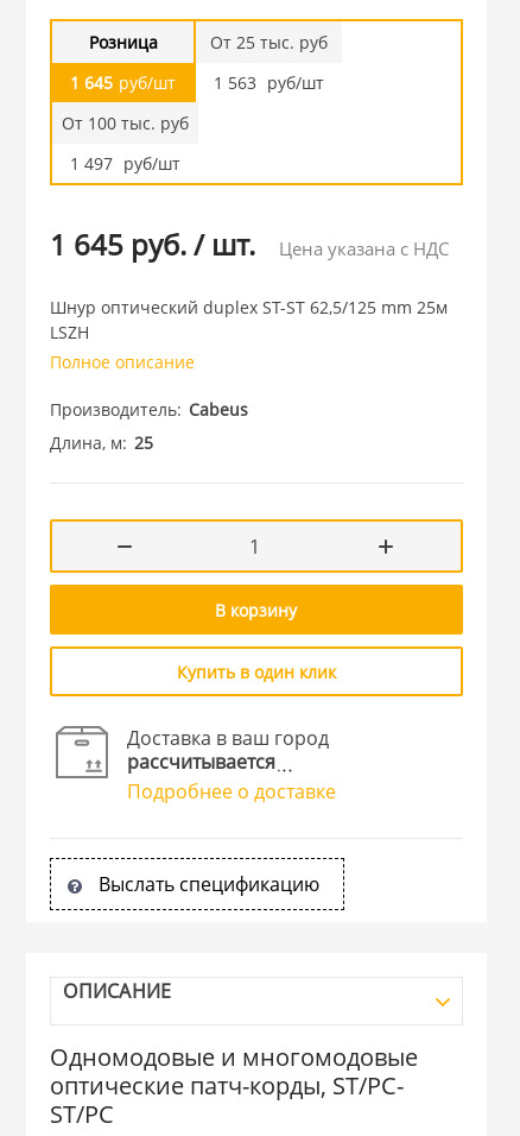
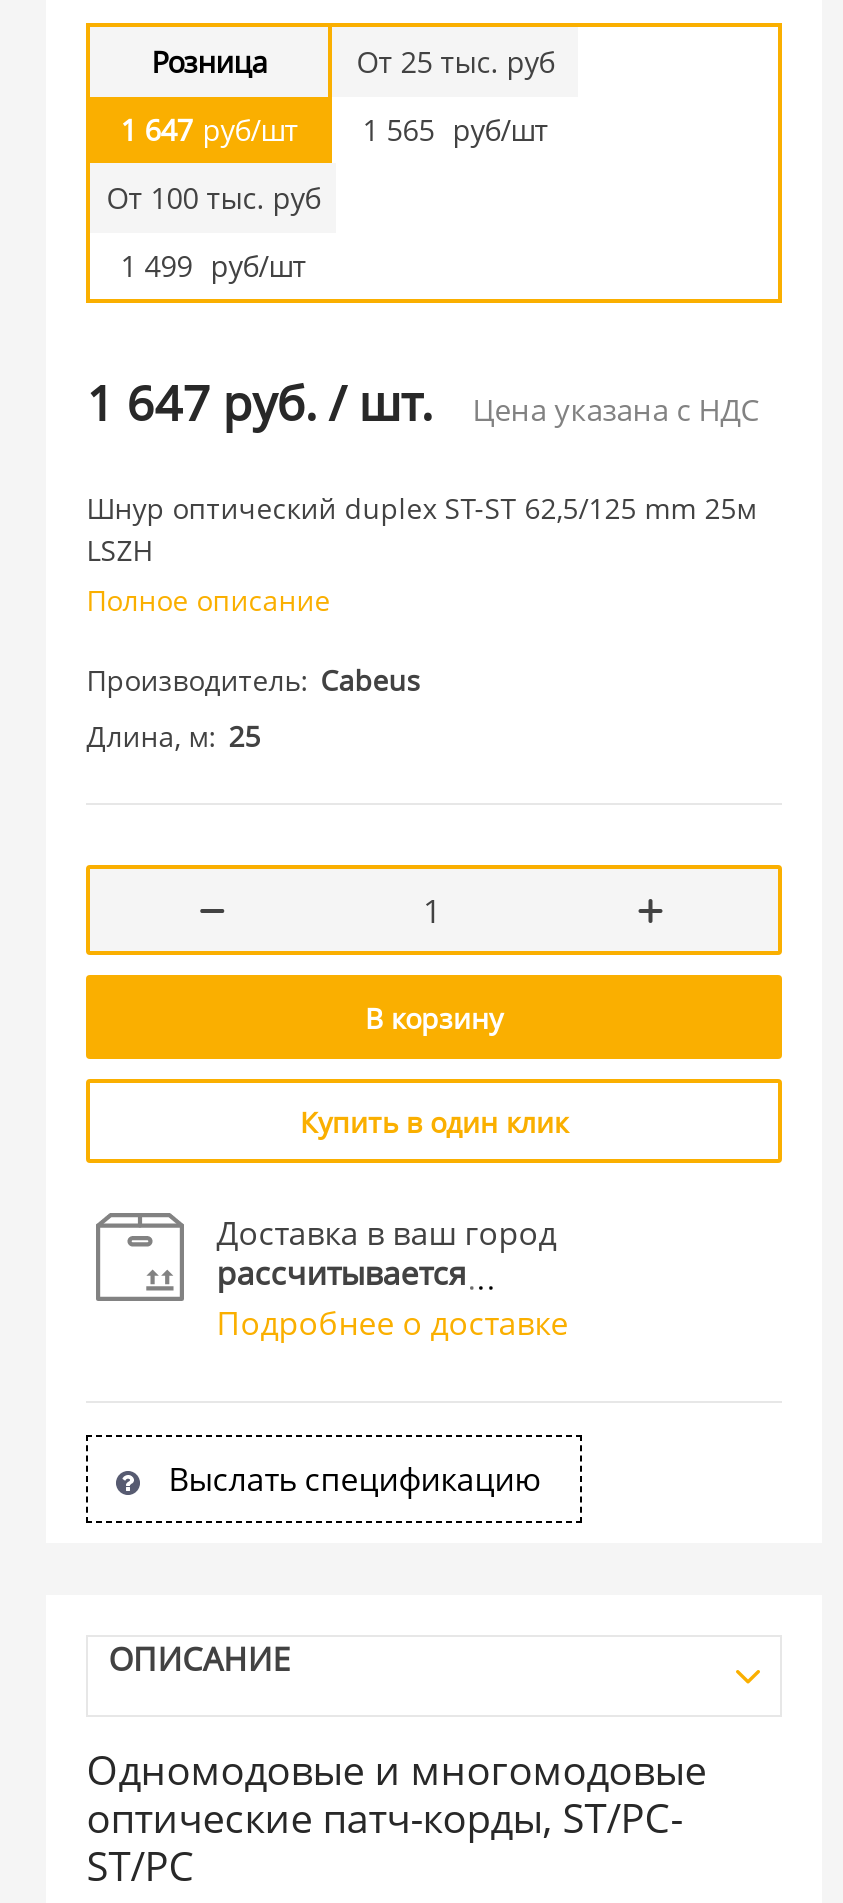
- 1 645 руб/шт
+ 1 647 руб/шт

- 1 563 руб/шт
+ 1 565 руб/шт

- 1 497 руб/шт
+ 1 499 руб/шт

- 1 645 руб. / шт. Цена указана с НДС
+ 1 647 руб. / шт. Цена указана с НДС
